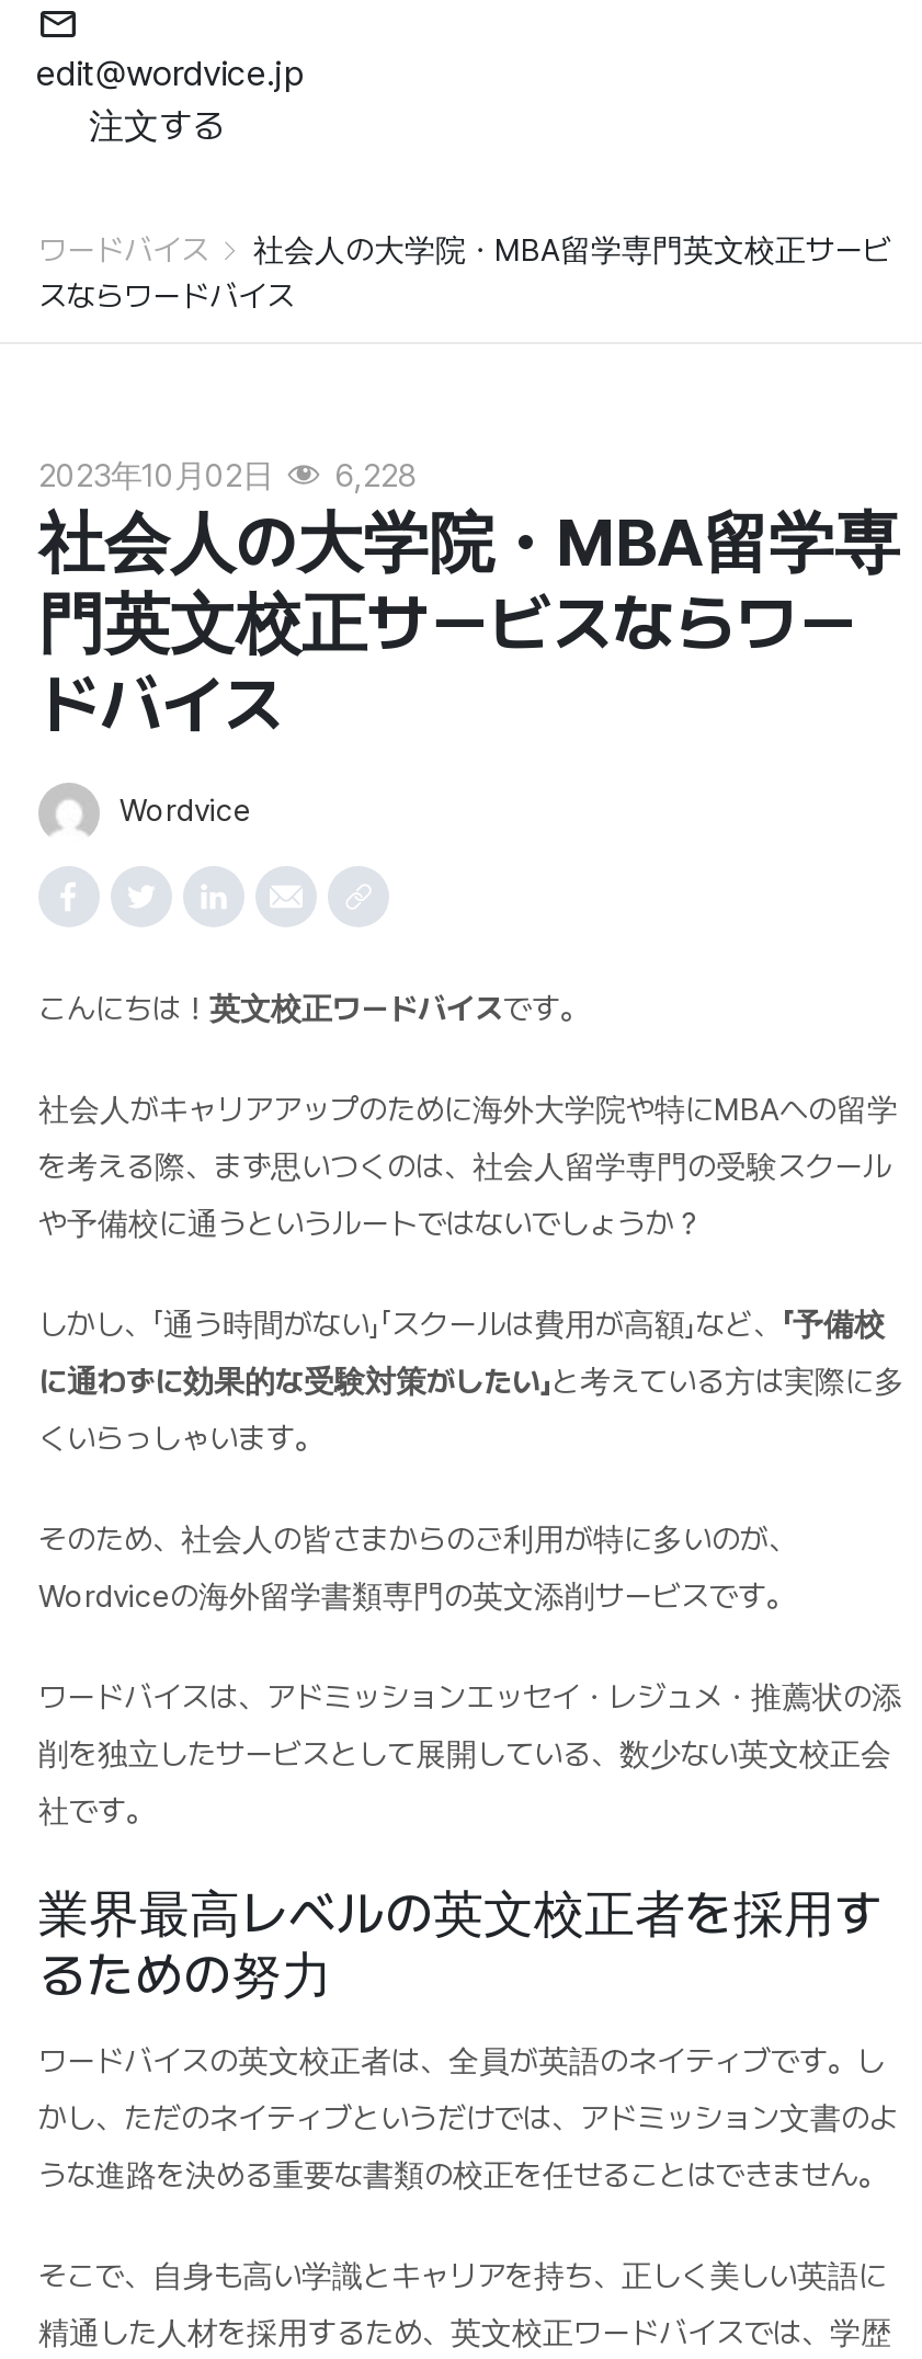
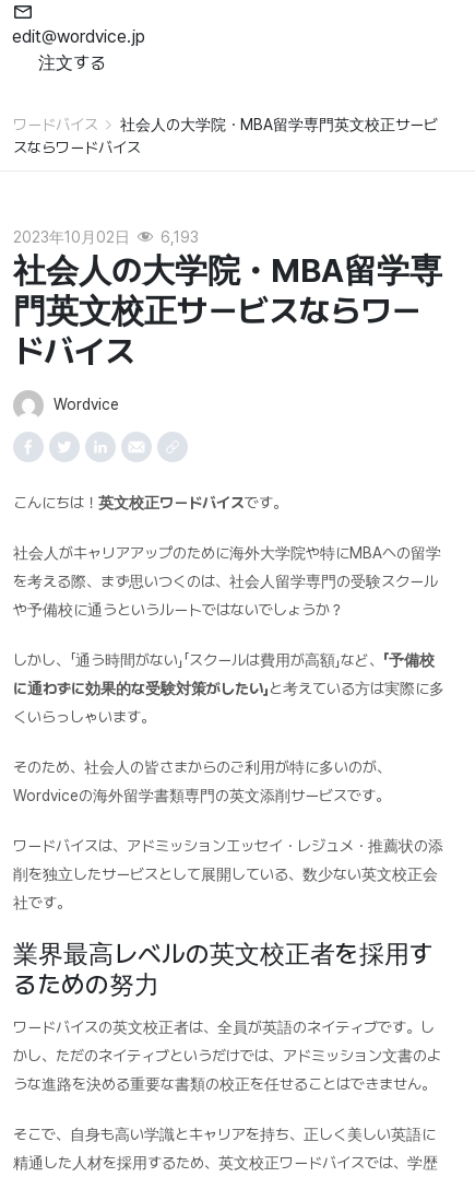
- 2023年10月02日 6,228
+ 2023年10月02日 6,193
